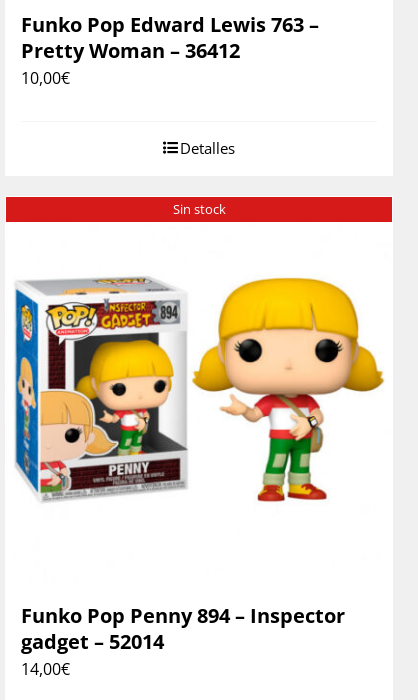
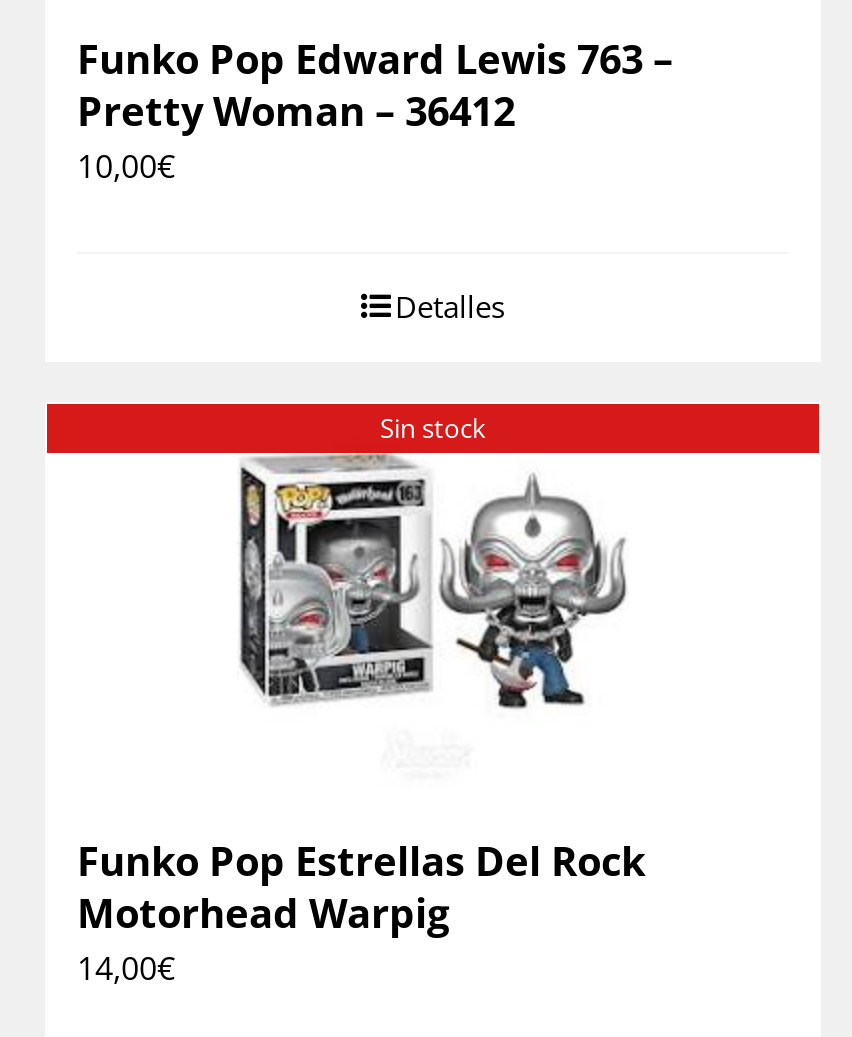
- [image]
+ [image]

- Funko Pop Penny 894 – Inspector
- gadget – 52014
+ Funko Pop Estrellas Del Rock
+ Motorhead Warpig
